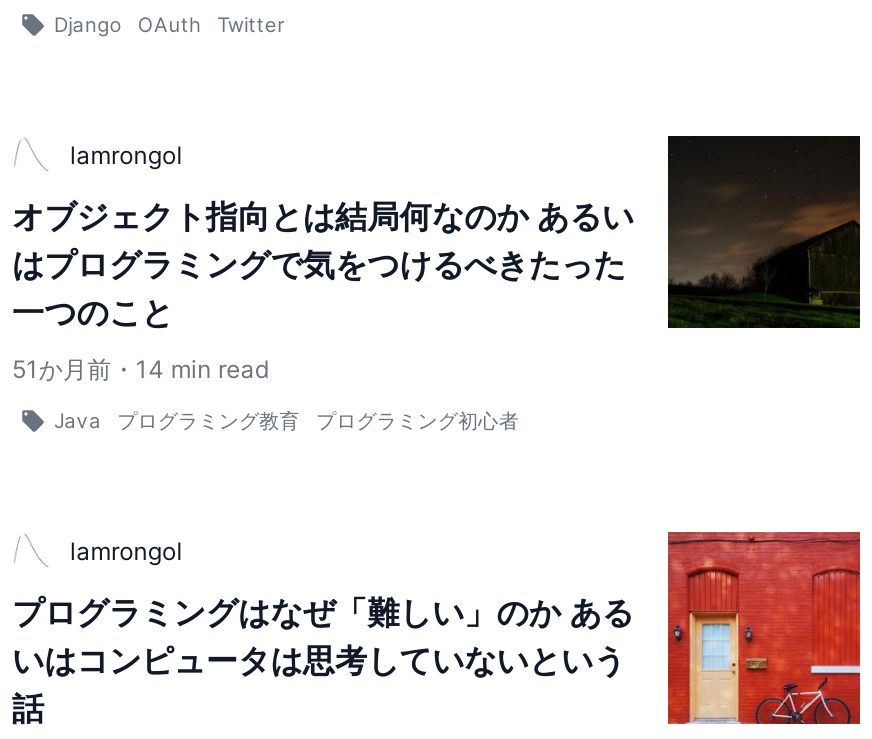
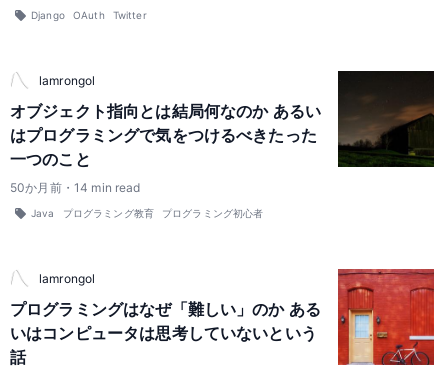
- 51か月前・14 min read
+ 50か月前・14 min read
